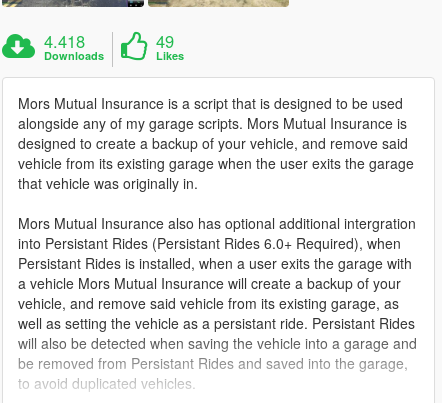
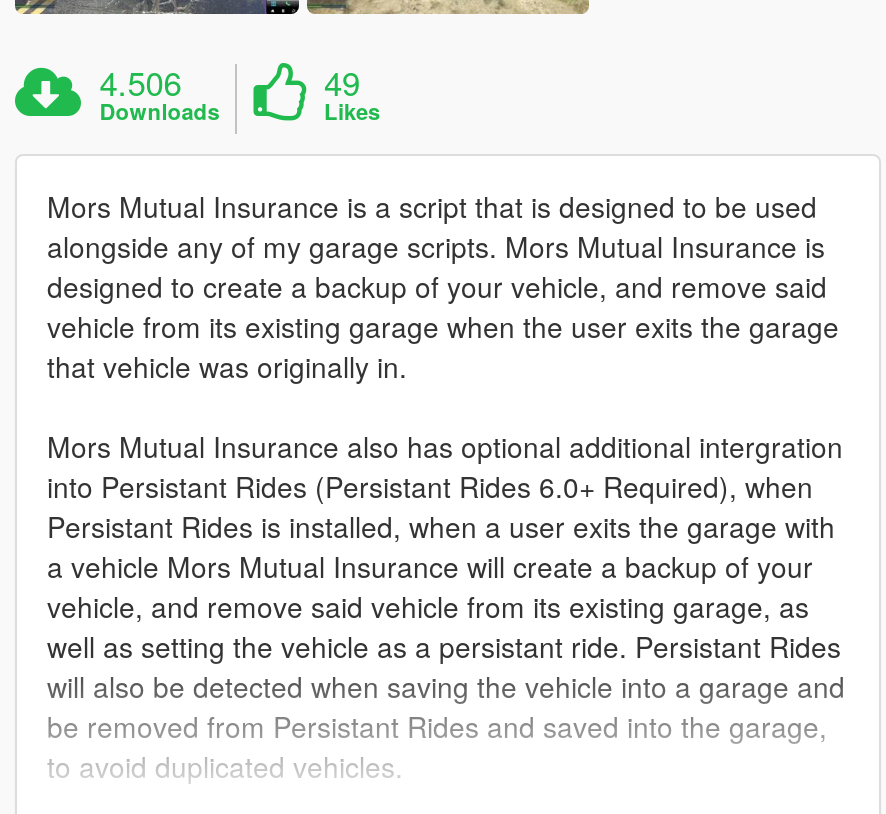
- 4.418
+ 4.506
